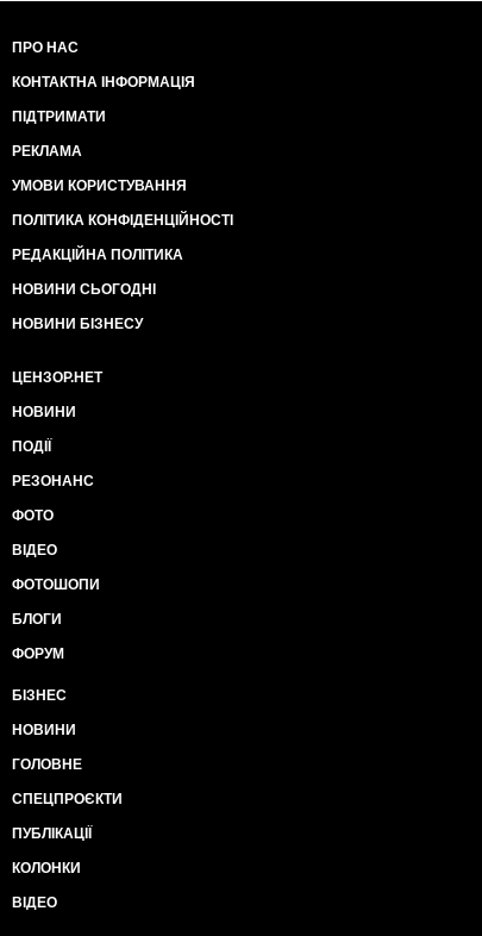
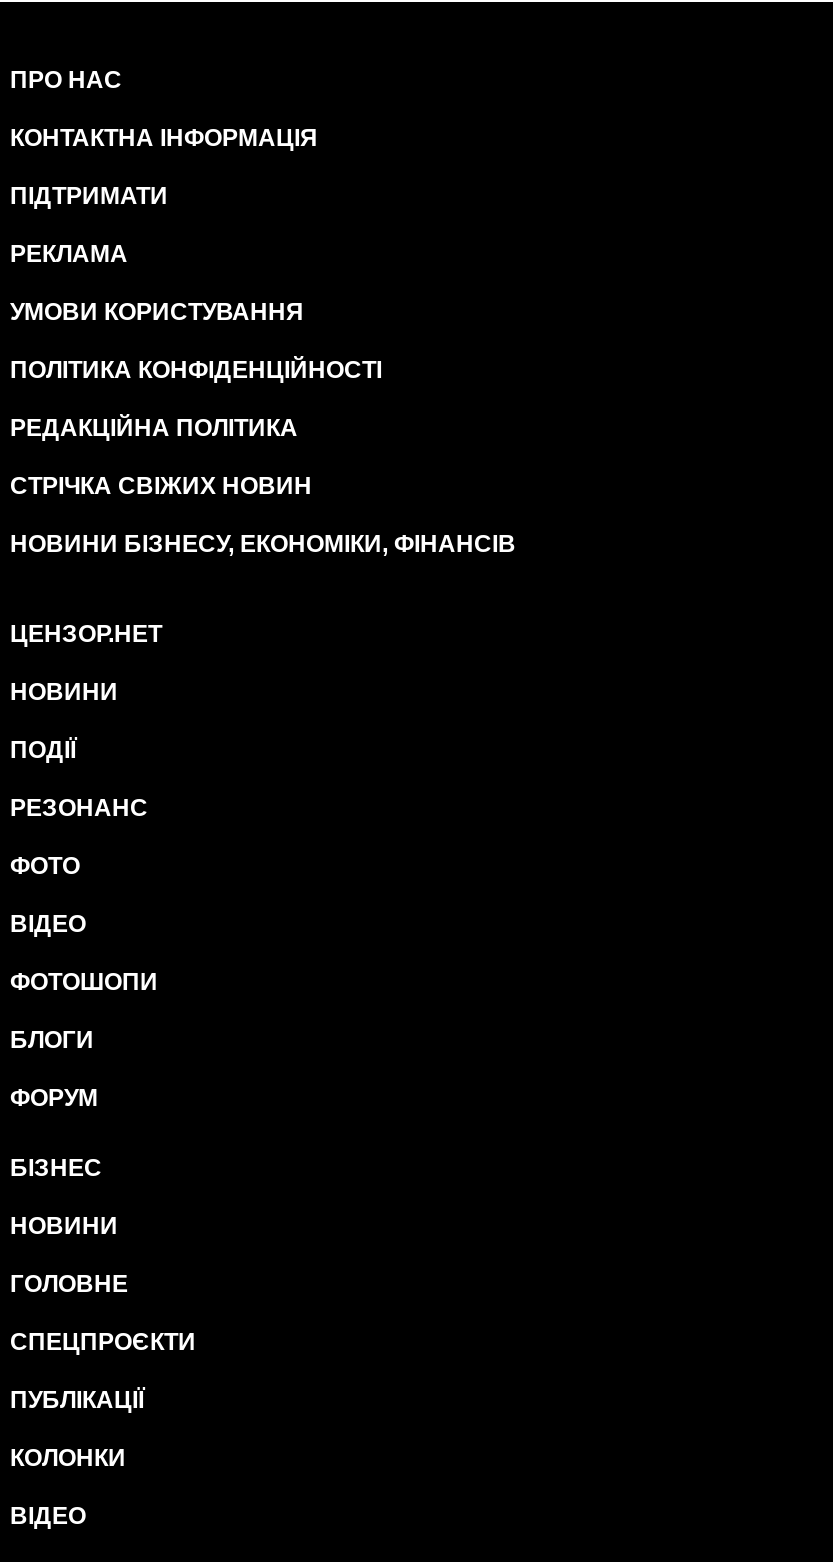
- НОВИНИ СЬОГОДНІ
+ СТРІЧКА СВІЖИХ НОВИН

- НОВИНИ БІЗНЕСУ
+ НОВИНИ БІЗНЕСУ, ЕКОНОМІКИ, ФІНАНСІВ
